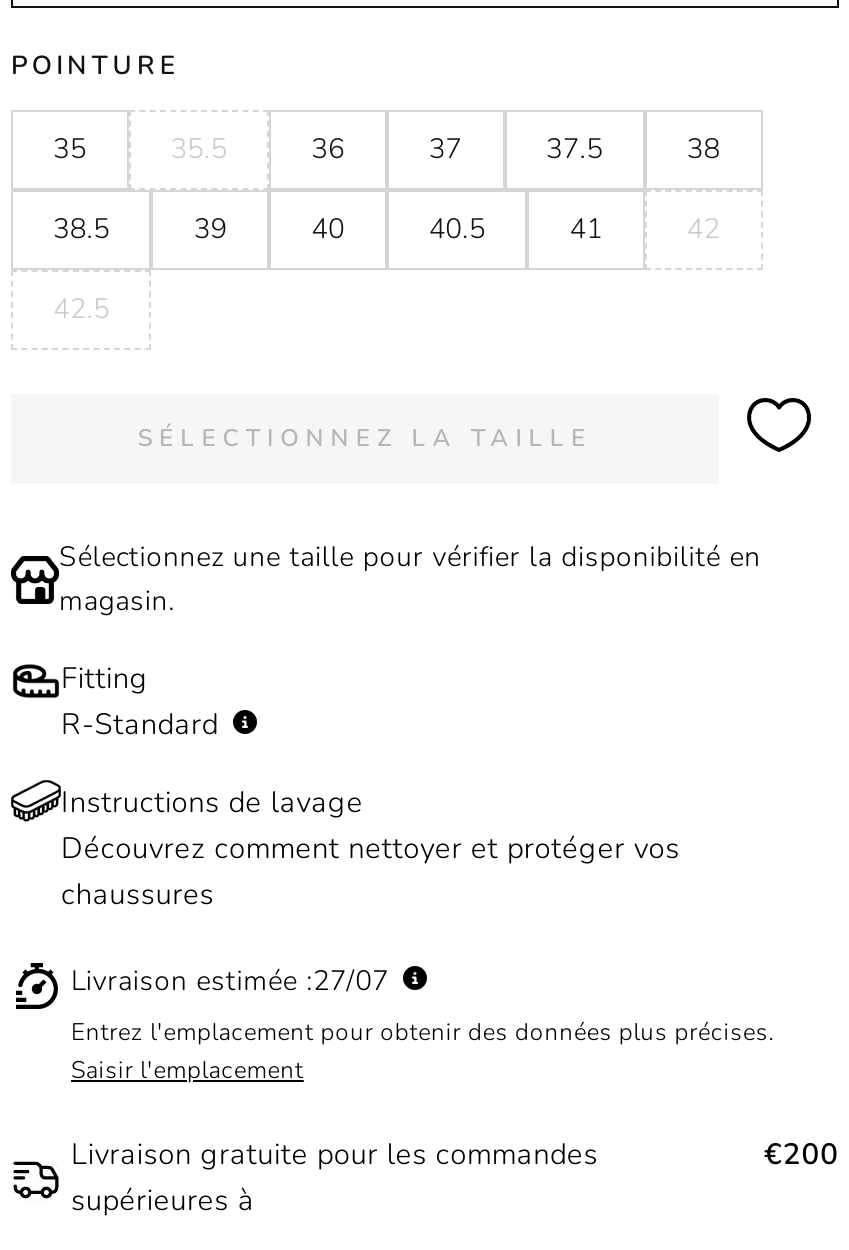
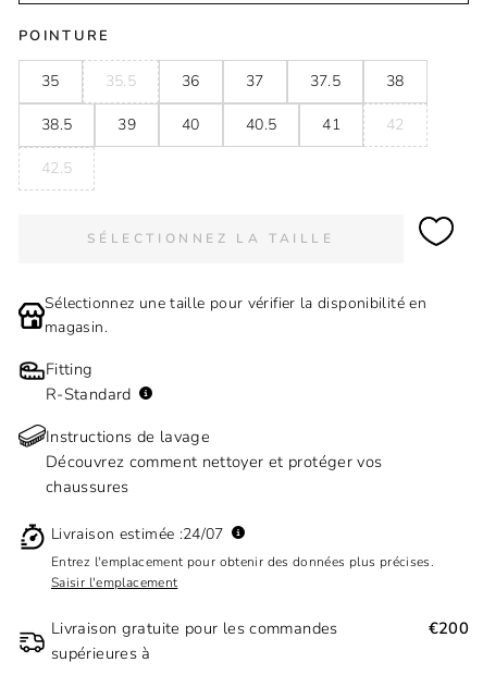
- Livraison estimée : 27/07
+ Livraison estimée : 24/07
